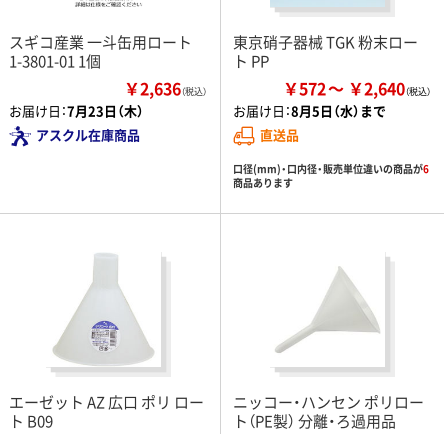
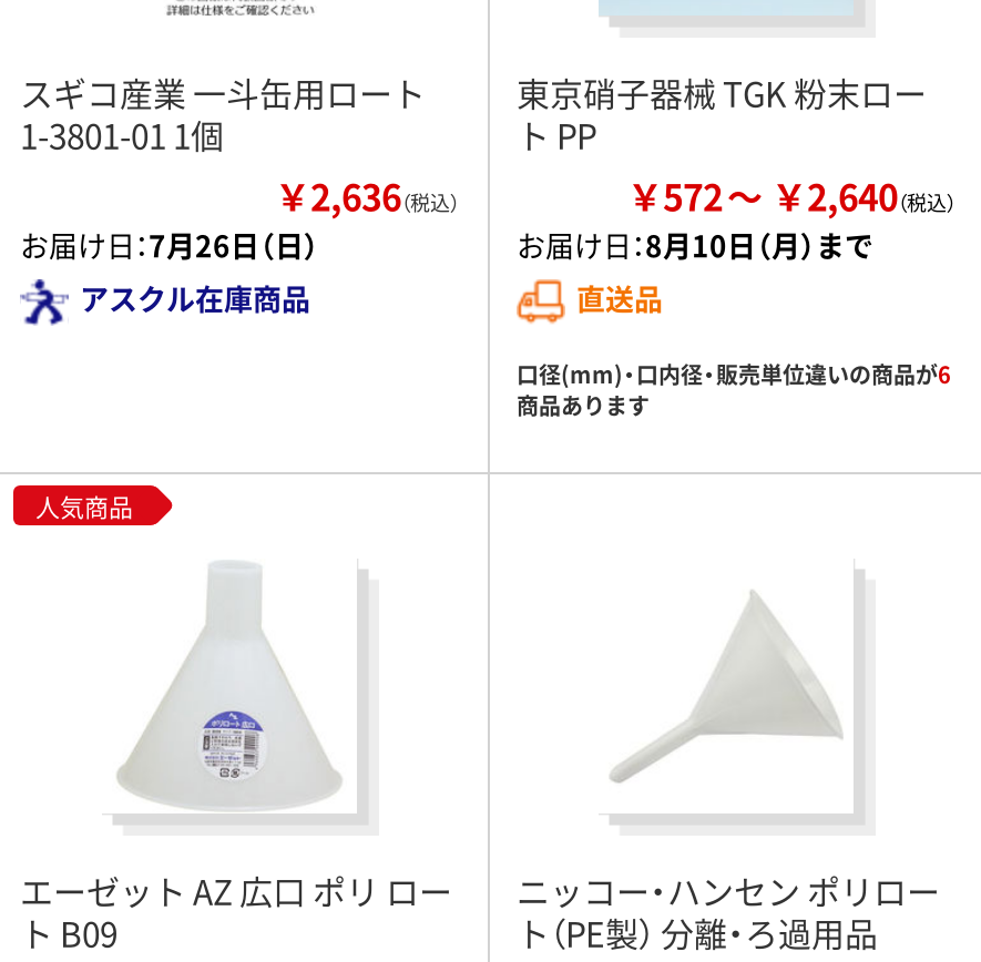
- お届け日：7月23日（木）
+ お届け日：7月26日（日）

- お届け日：8月5日（水）まで
+ お届け日：8月10日（月）まで

+ 人気商品
